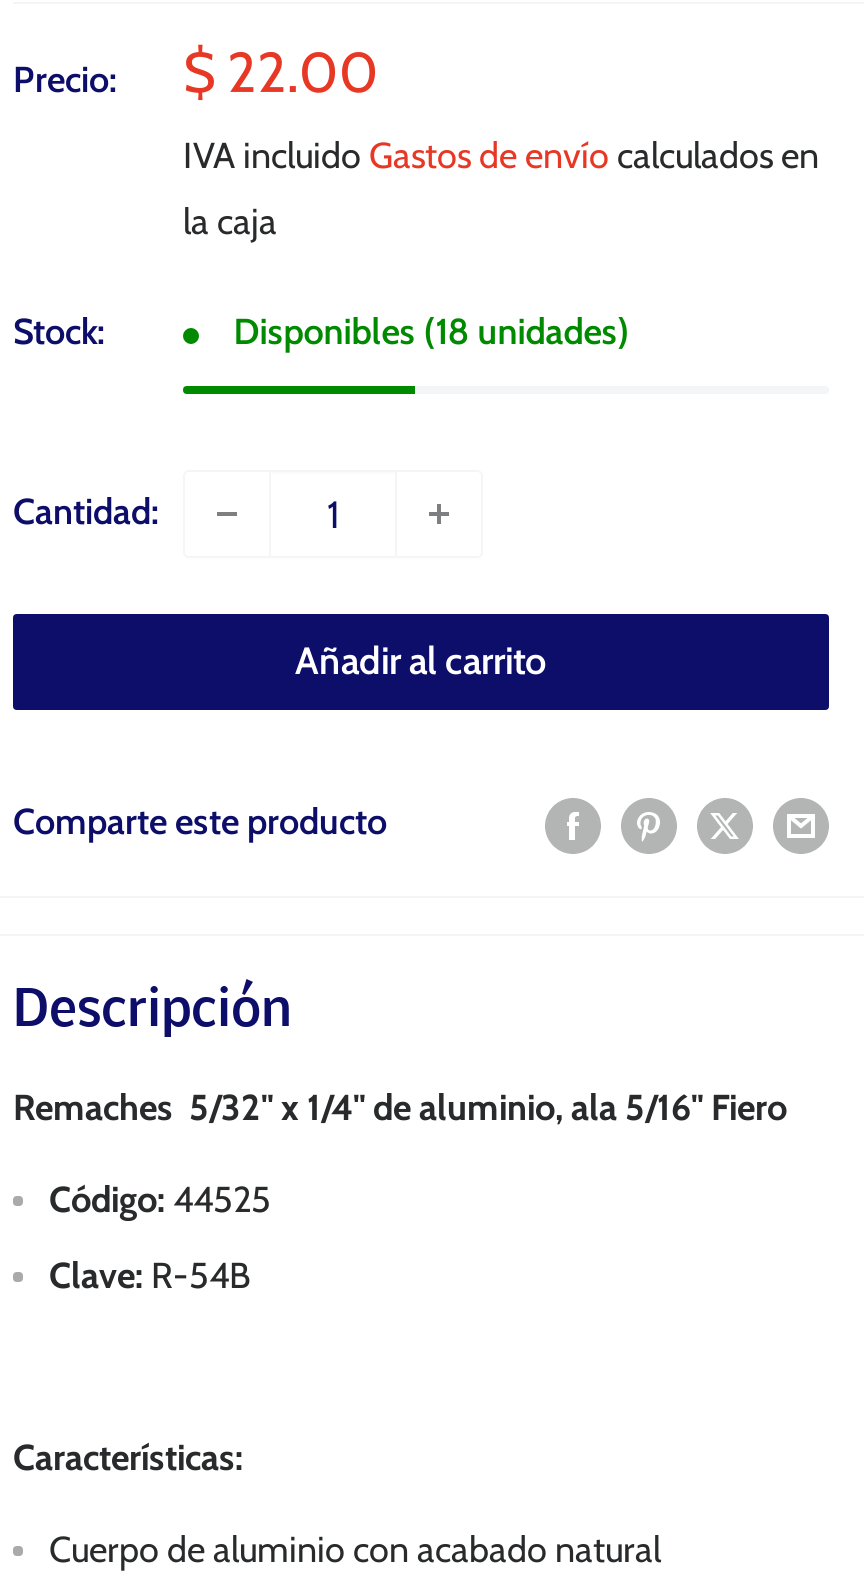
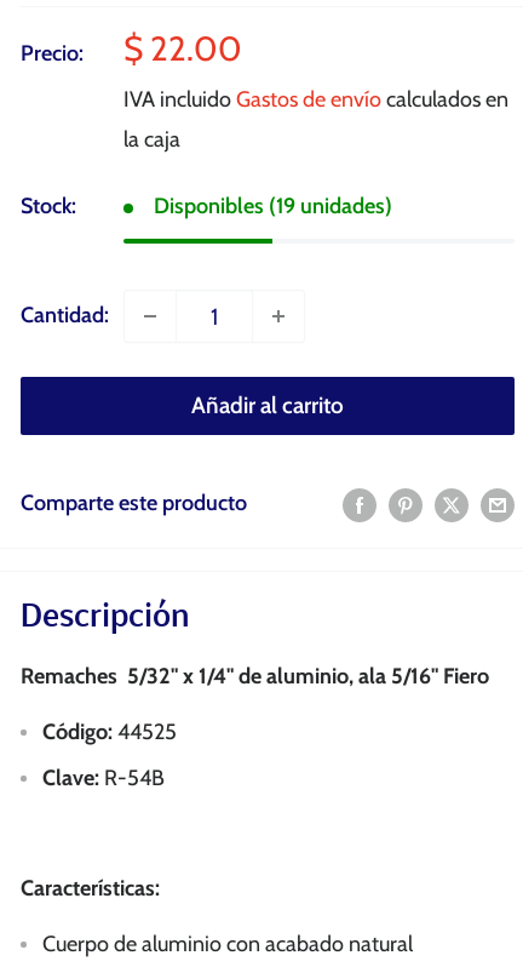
- Disponibles (18 unidades)
+ Disponibles (19 unidades)
